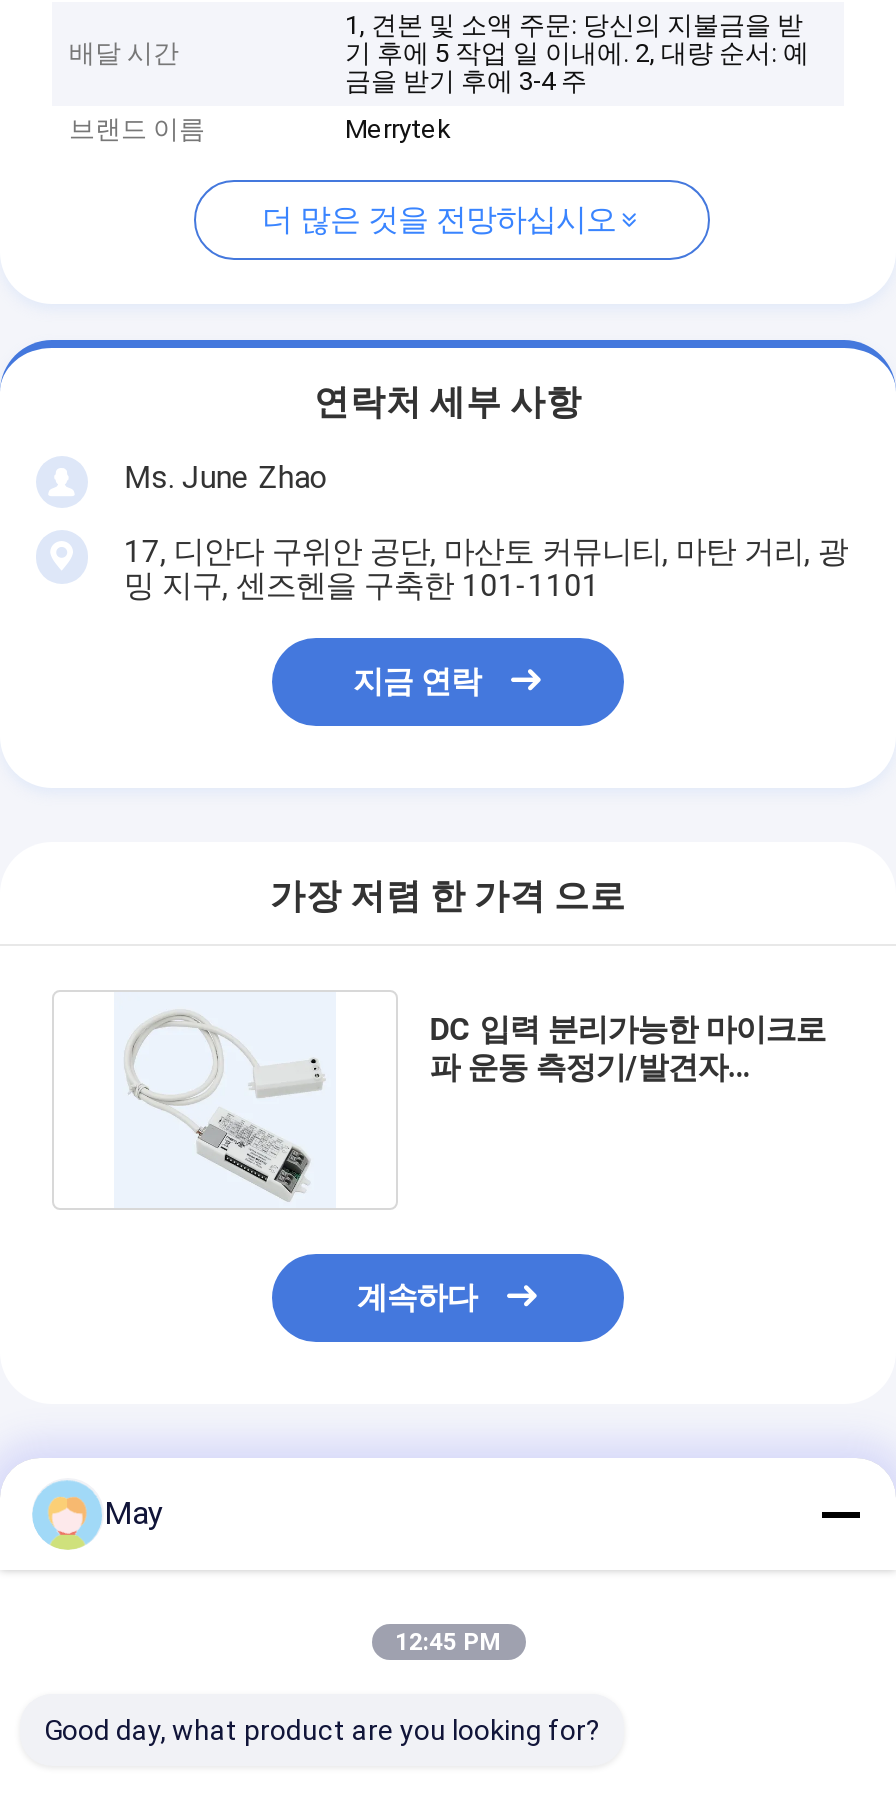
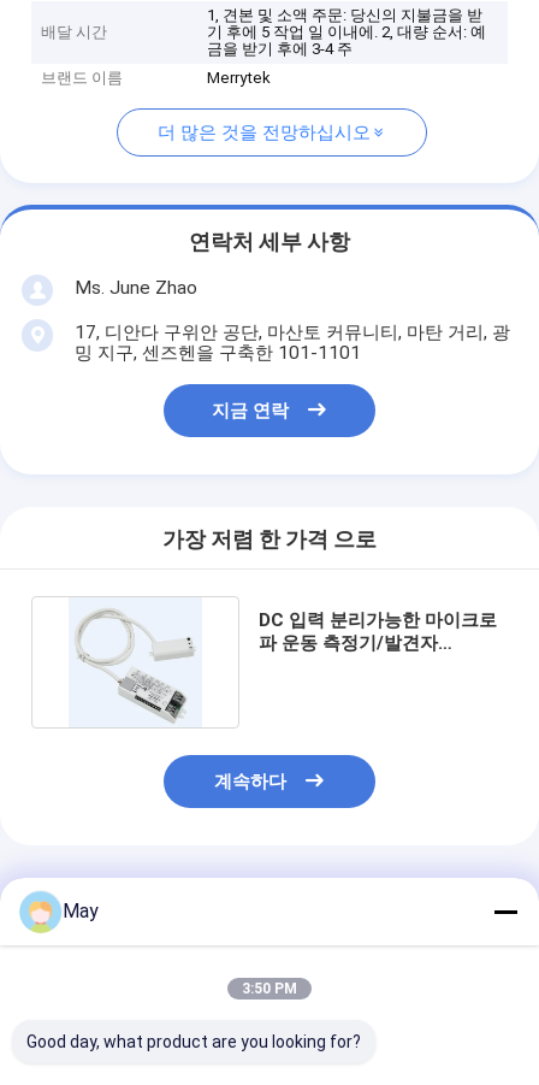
- 12:45 PM
+ 3:50 PM
